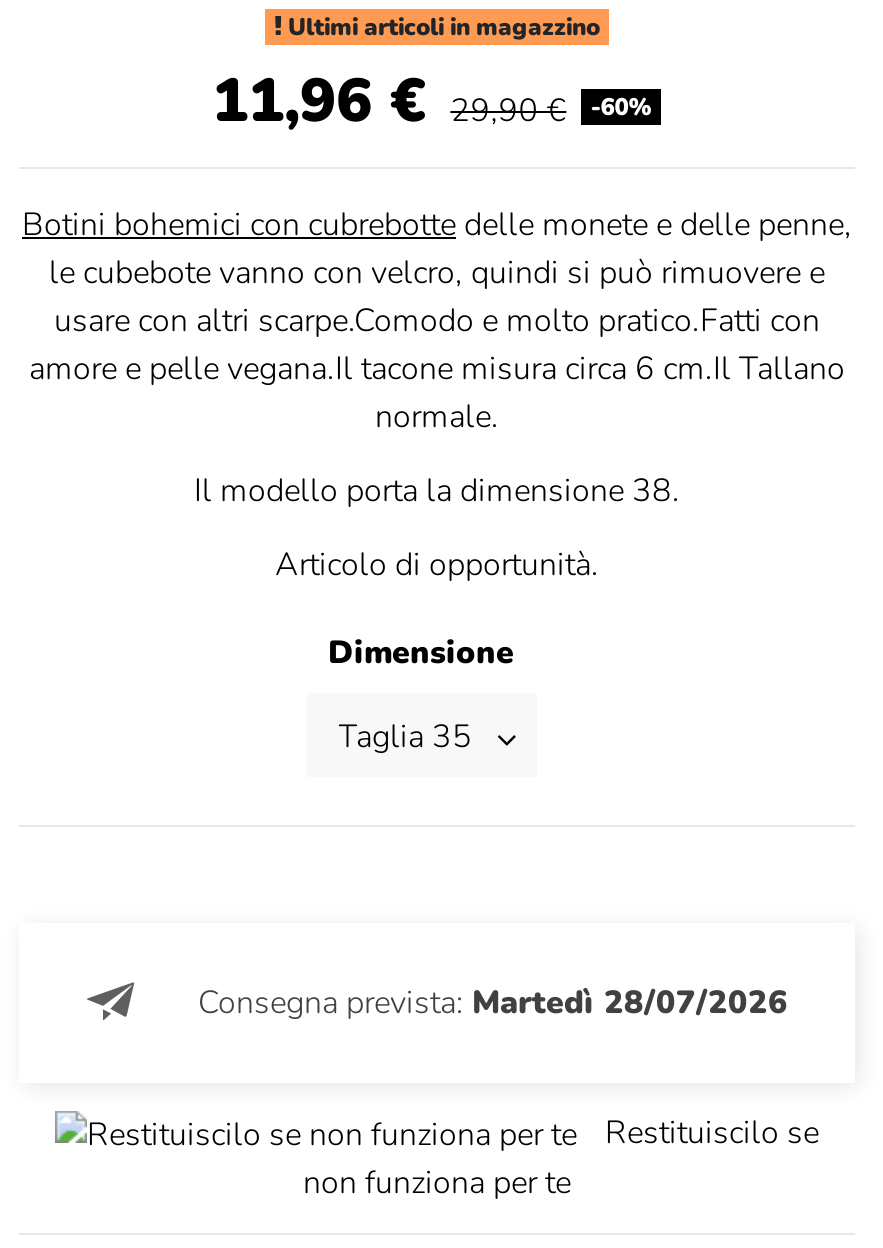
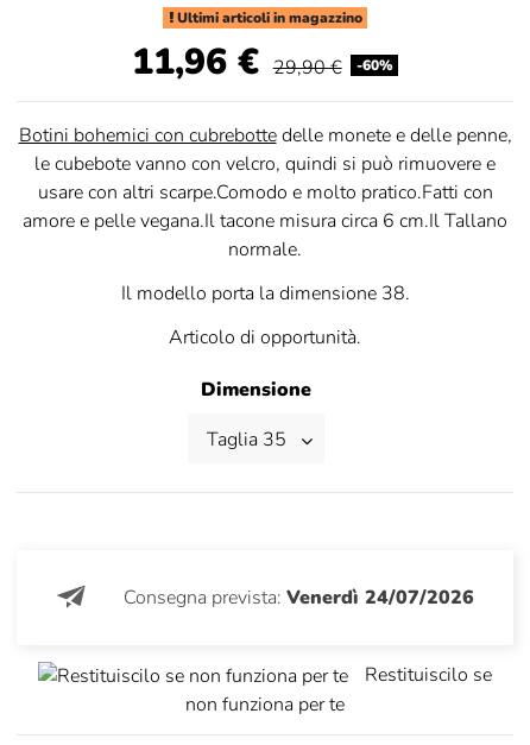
- Consegna prevista: Martedì 28/07/2026
+ Consegna prevista: Venerdì 24/07/2026
